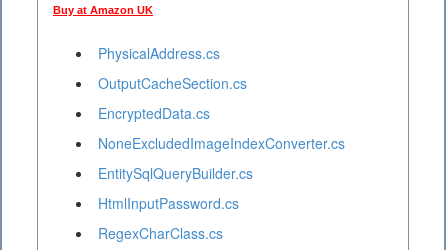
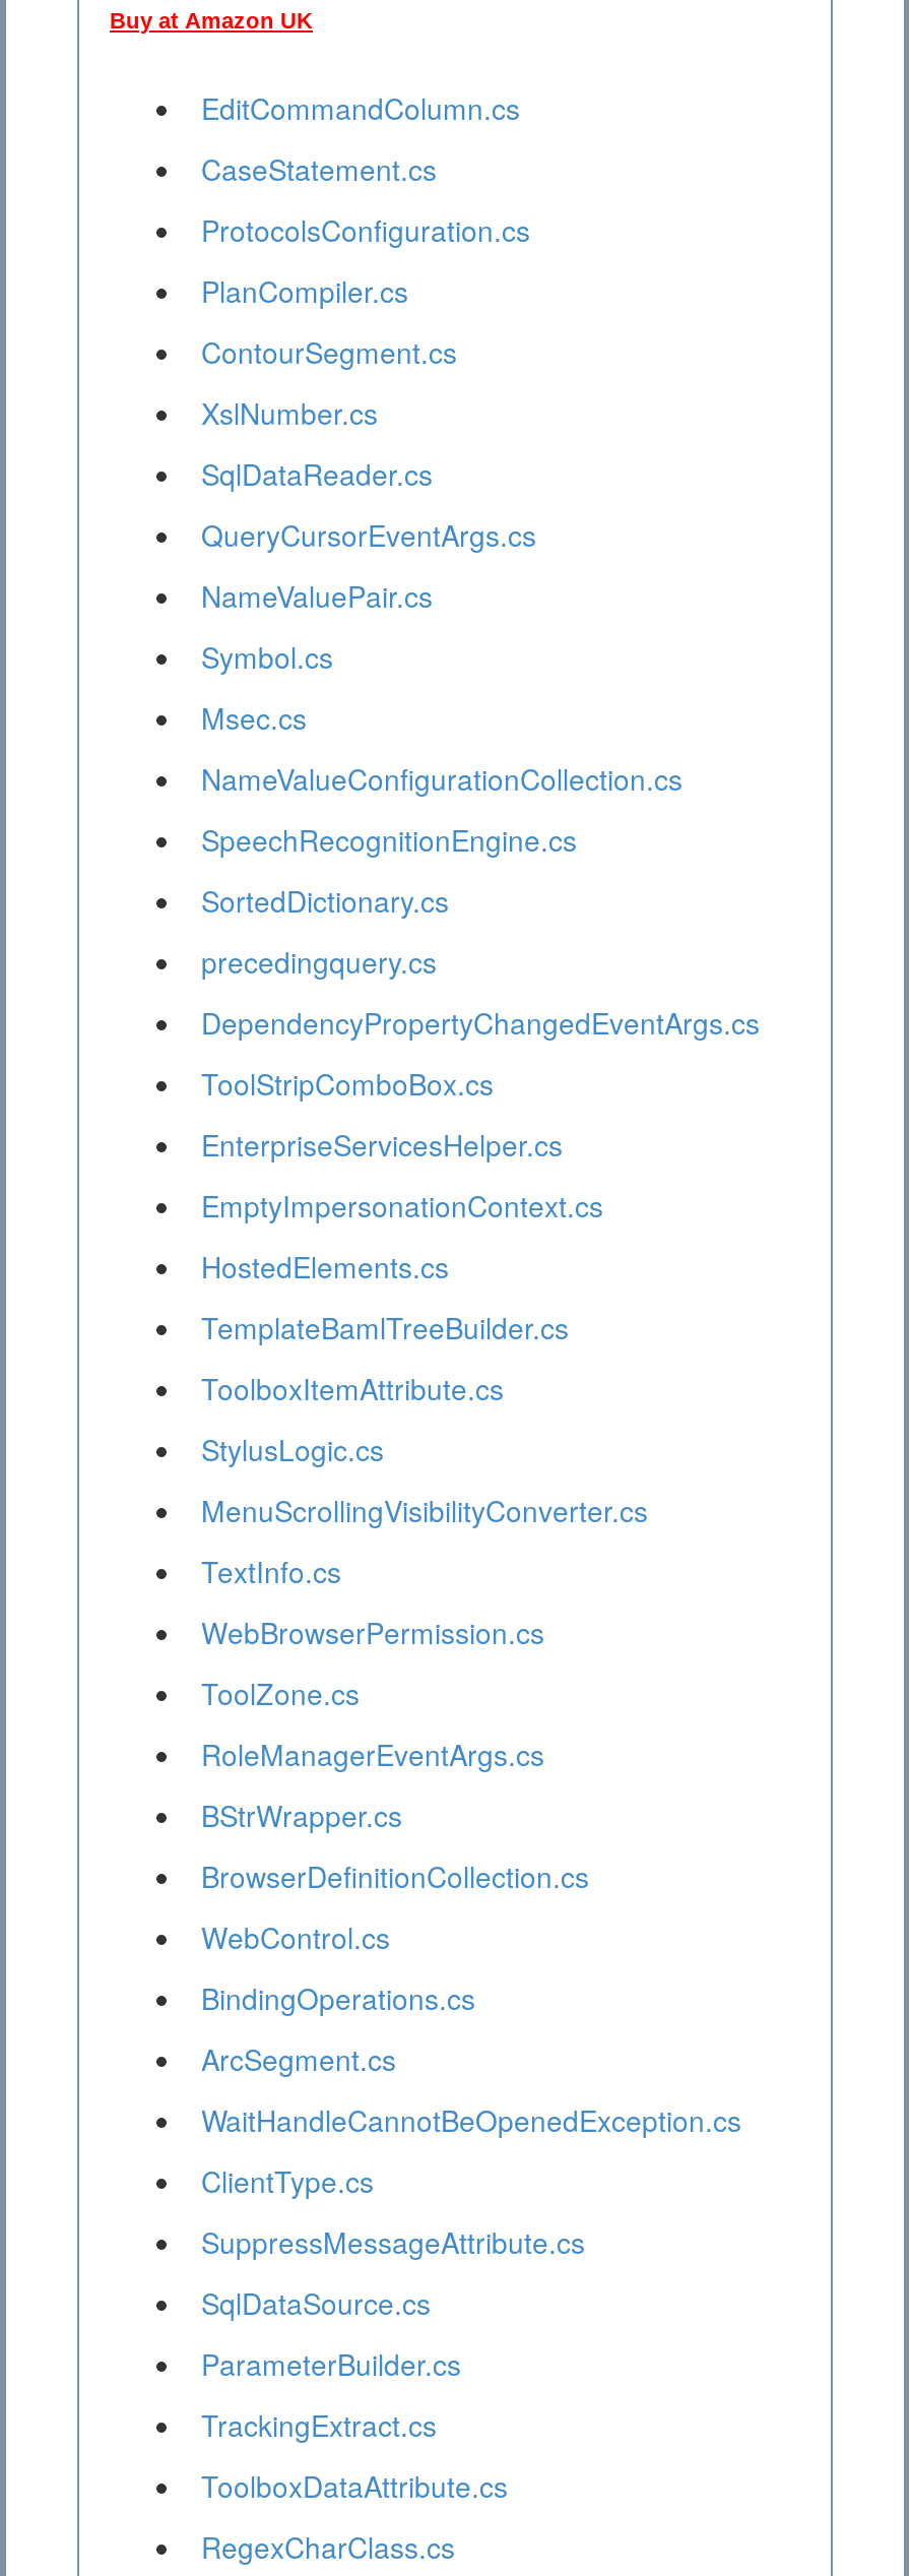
- PhysicalAddress.cs
- OutputCacheSection.cs
- EncryptedData.cs
- NoneExcludedImageIndexConverter.cs
- EntitySqlQueryBuilder.cs
- HtmlInputPassword.cs
+ EditCommandColumn.cs
+ CaseStatement.cs
+ ProtocolsConfiguration.cs
+ PlanCompiler.cs
+ ContourSegment.cs
+ XslNumber.cs
+ SqlDataReader.cs
+ QueryCursorEventArgs.cs
+ NameValuePair.cs
+ Symbol.cs
+ Msec.cs
+ NameValueConfigurationCollection.cs
+ SpeechRecognitionEngine.cs
+ SortedDictionary.cs
+ precedingquery.cs
+ DependencyPropertyChangedEventArgs.cs
+ ToolStripComboBox.cs
+ EnterpriseServicesHelper.cs
+ EmptyImpersonationContext.cs
+ HostedElements.cs
+ TemplateBamlTreeBuilder.cs
+ ToolboxItemAttribute.cs
+ StylusLogic.cs
+ MenuScrollingVisibilityConverter.cs
+ TextInfo.cs
+ WebBrowserPermission.cs
+ ToolZone.cs
+ RoleManagerEventArgs.cs
+ BStrWrapper.cs
+ BrowserDefinitionCollection.cs
+ WebControl.cs
+ BindingOperations.cs
+ ArcSegment.cs
+ WaitHandleCannotBeOpenedException.cs
+ ClientType.cs
+ SuppressMessageAttribute.cs
+ SqlDataSource.cs
+ ParameterBuilder.cs
+ TrackingExtract.cs
+ ToolboxDataAttribute.cs
